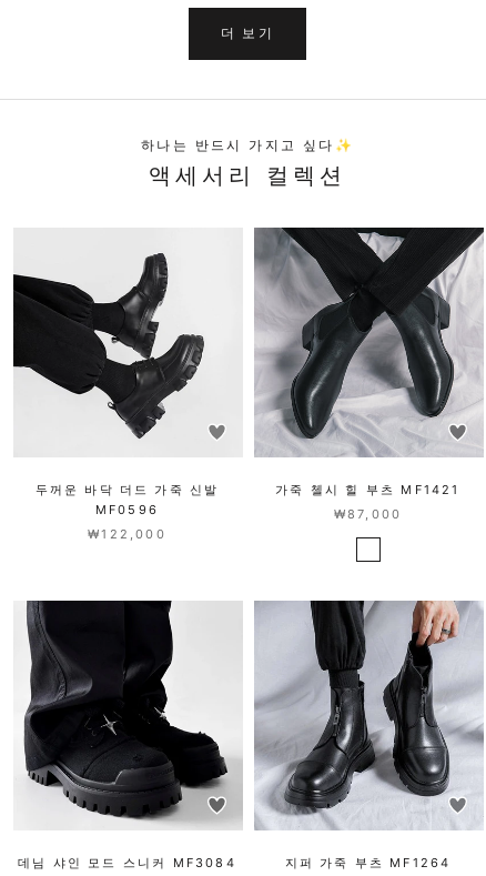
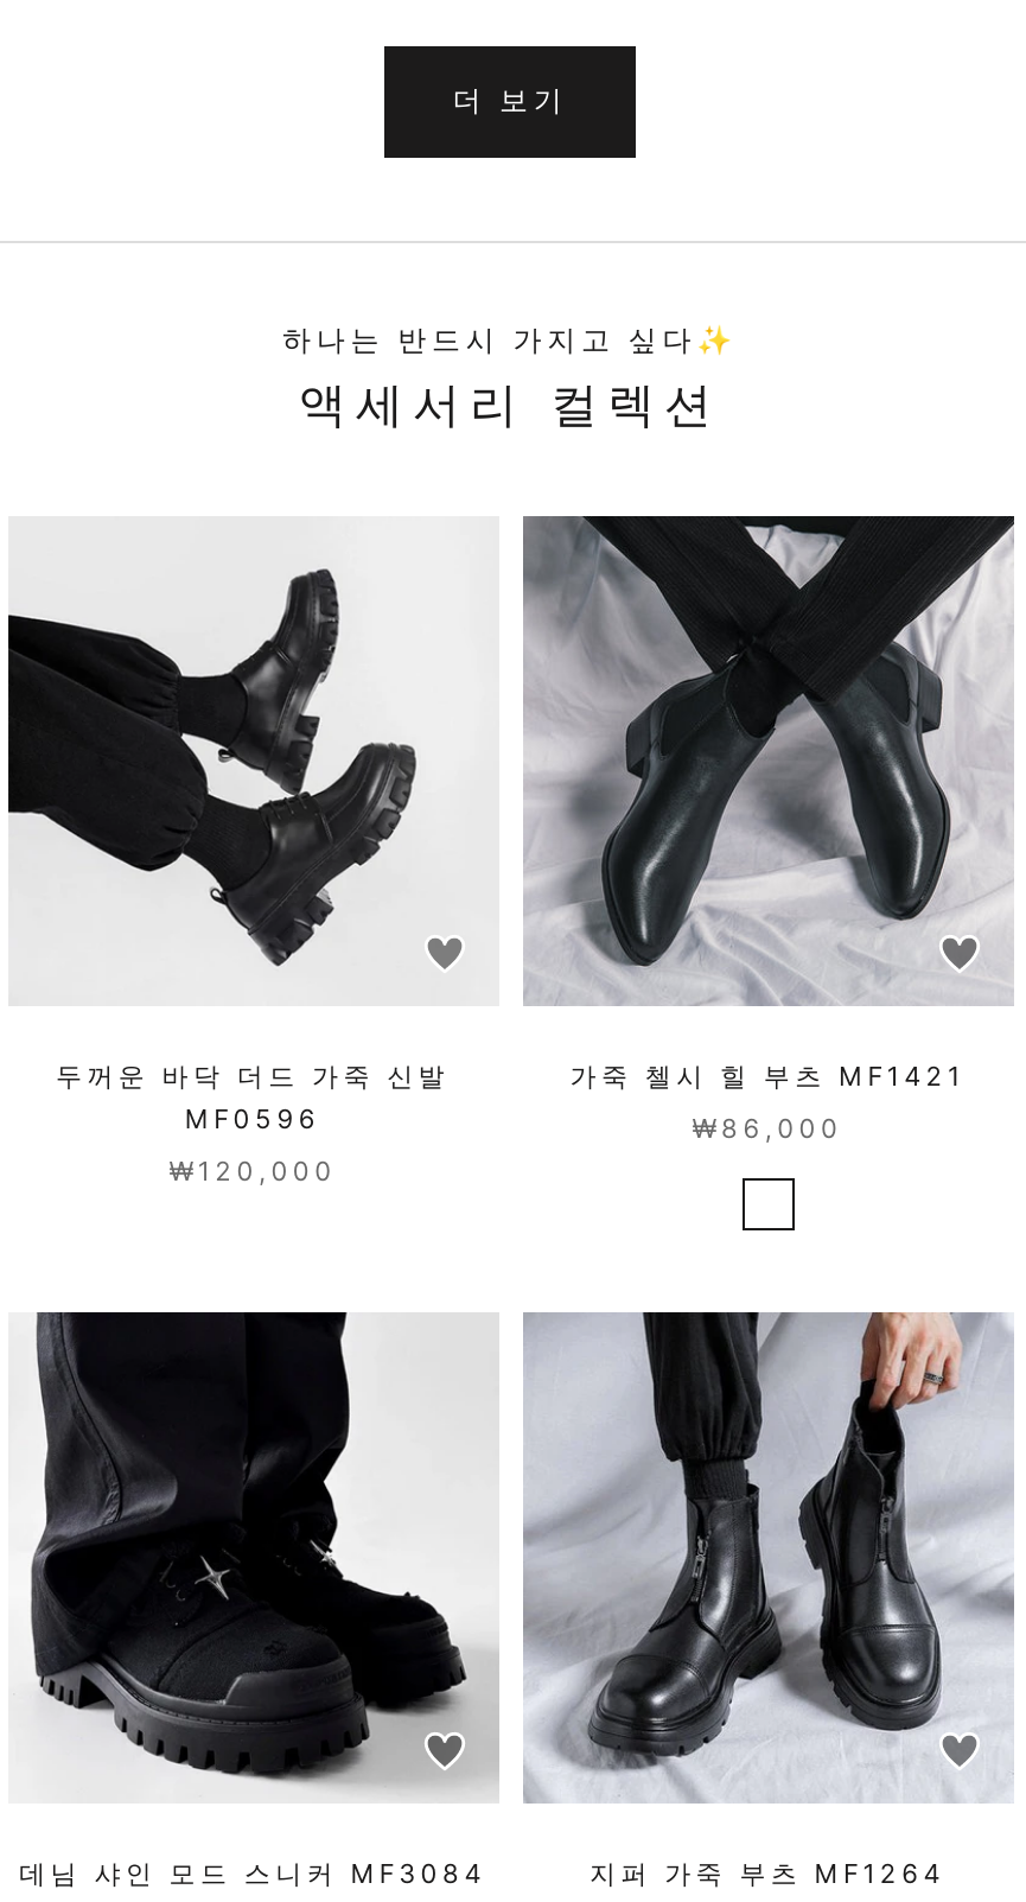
- ₩87,000
+ ₩86,000

- ₩122,000
+ ₩120,000
